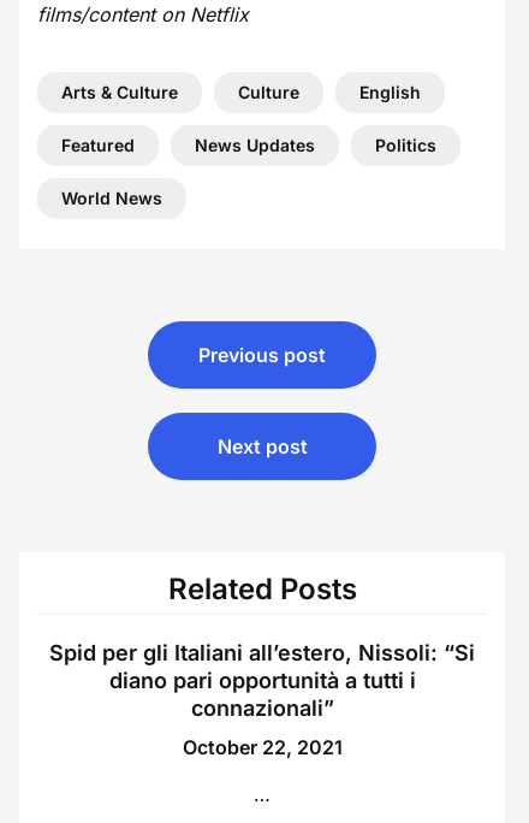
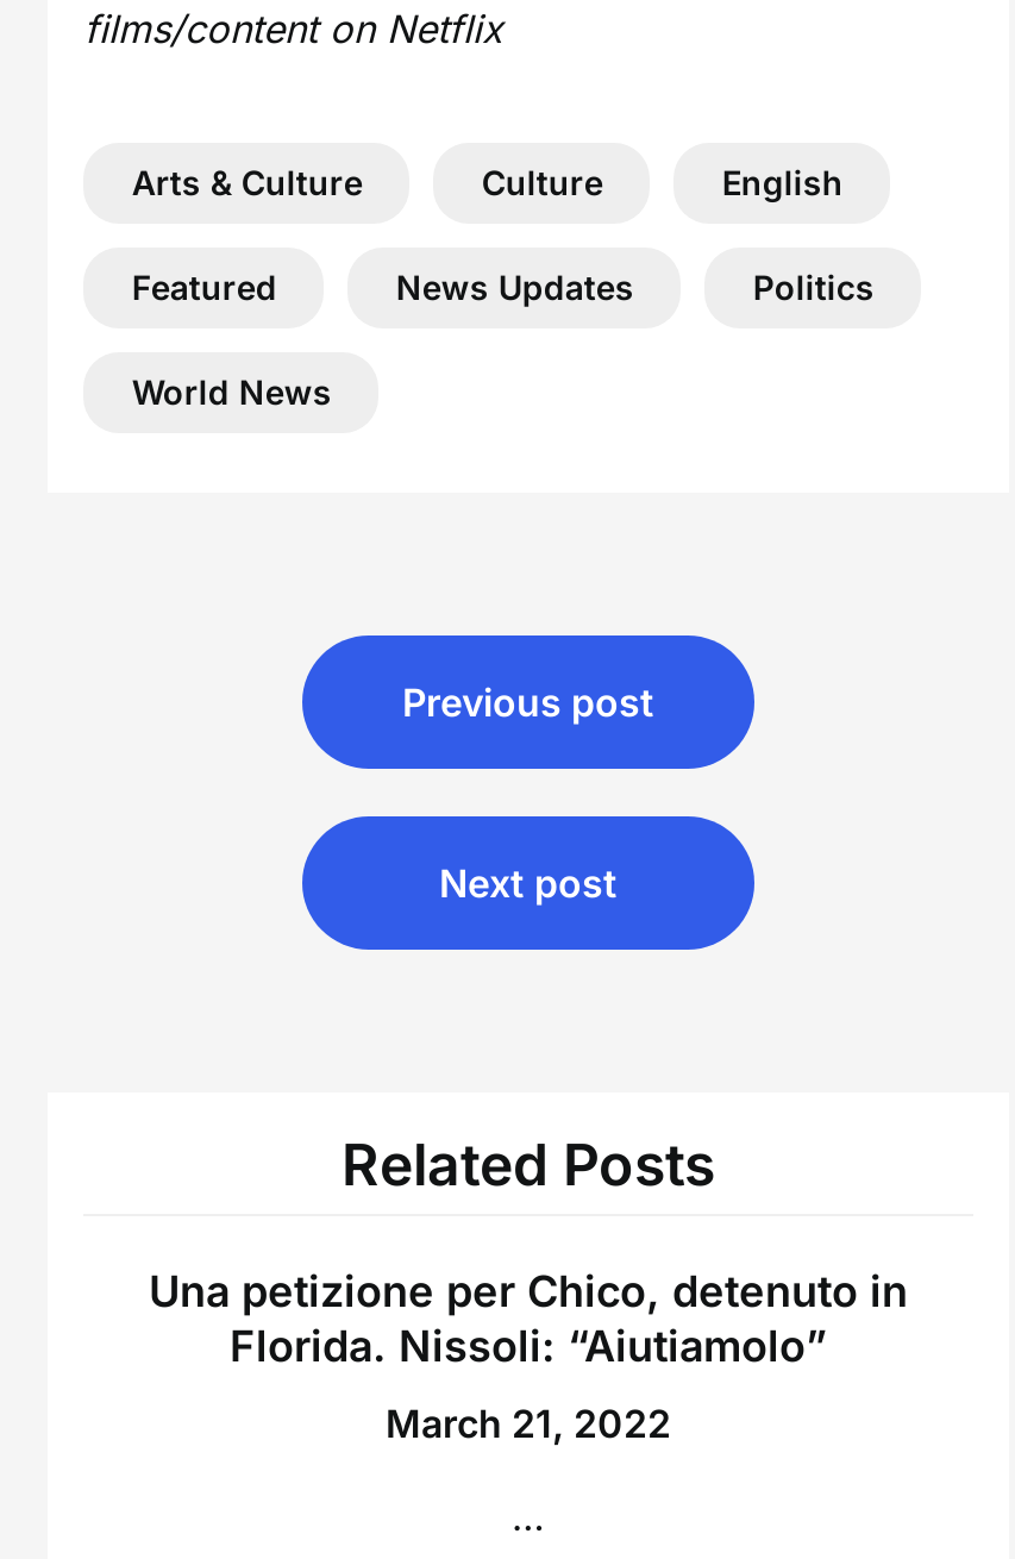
- Spid per gli Italiani all’estero, Nissoli: “Si
- diano pari opportunità a tutti i
- connazionali”
+ Una petizione per Chico, detenuto in
+ Florida. Nissoli: “Aiutiamolo”

- October 22, 2021
+ March 21, 2022
